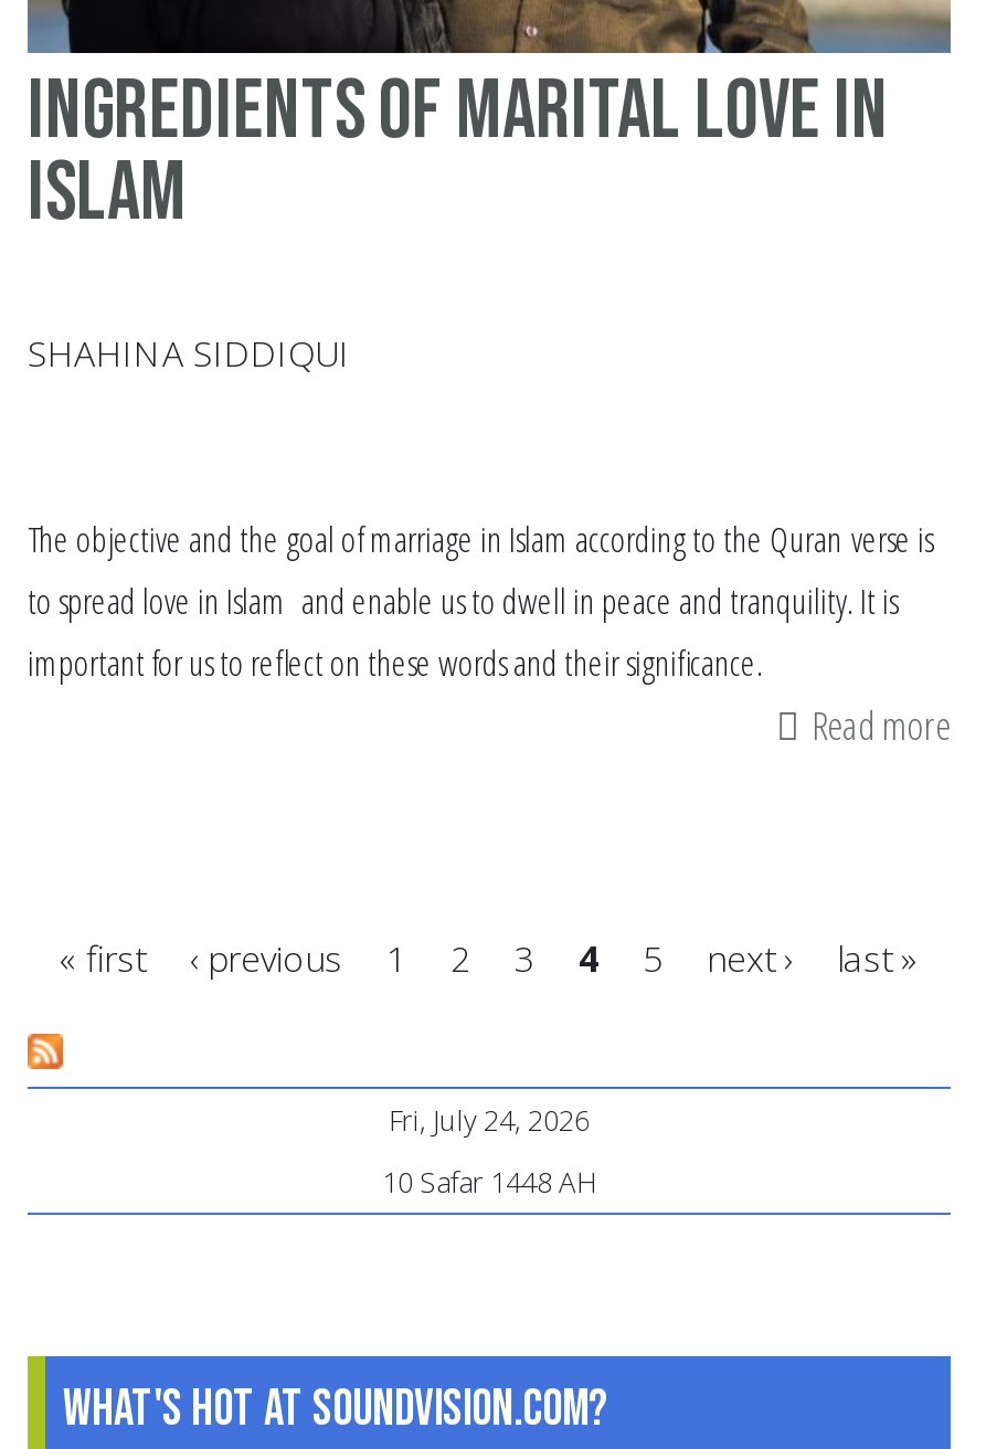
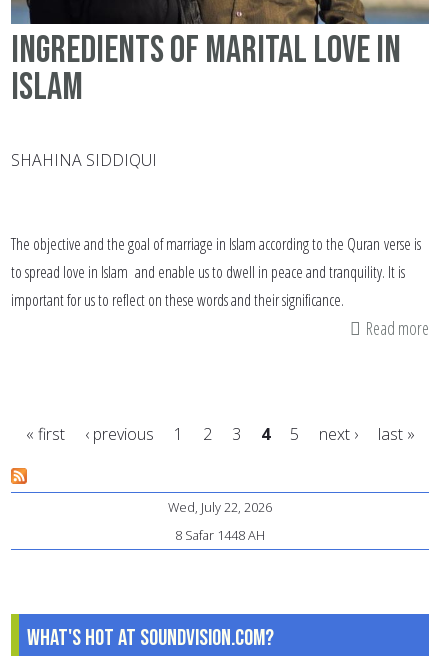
- Fri, July 24, 2026
+ Wed, July 22, 2026

- 10 Safar 1448 AH
+ 8 Safar 1448 AH
